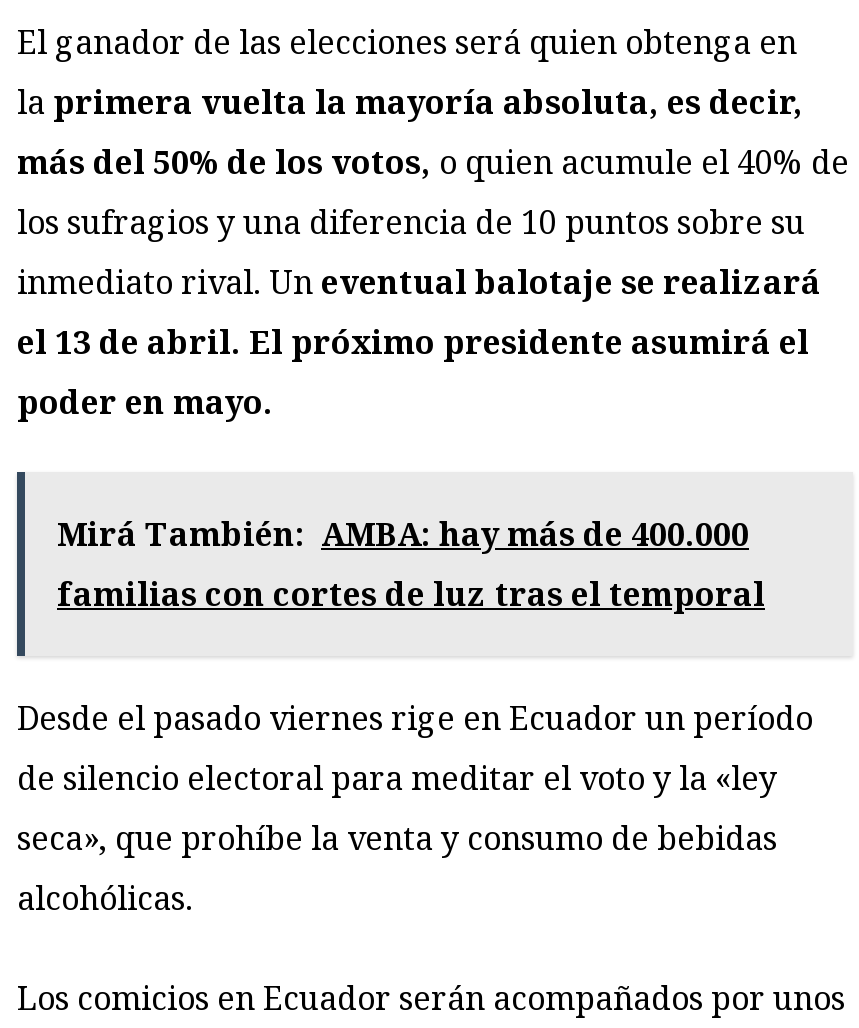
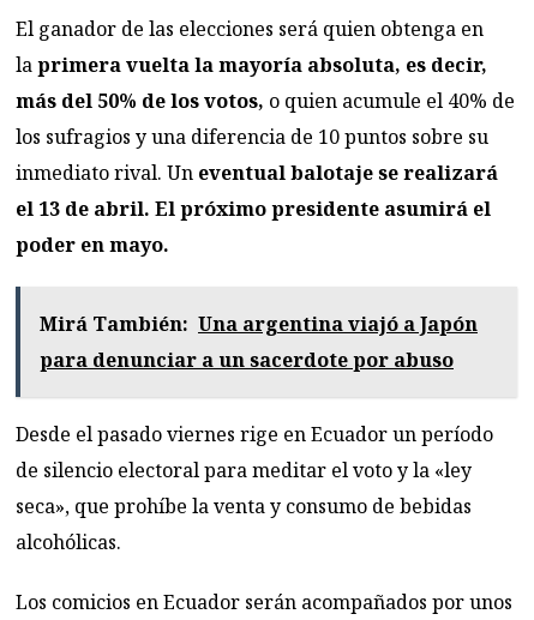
- Mirá También: AMBA: hay más de 400.000
- familias con cortes de luz tras el temporal
+ Mirá También: Una argentina viajó a Japón
+ para denunciar a un sacerdote por abuso
